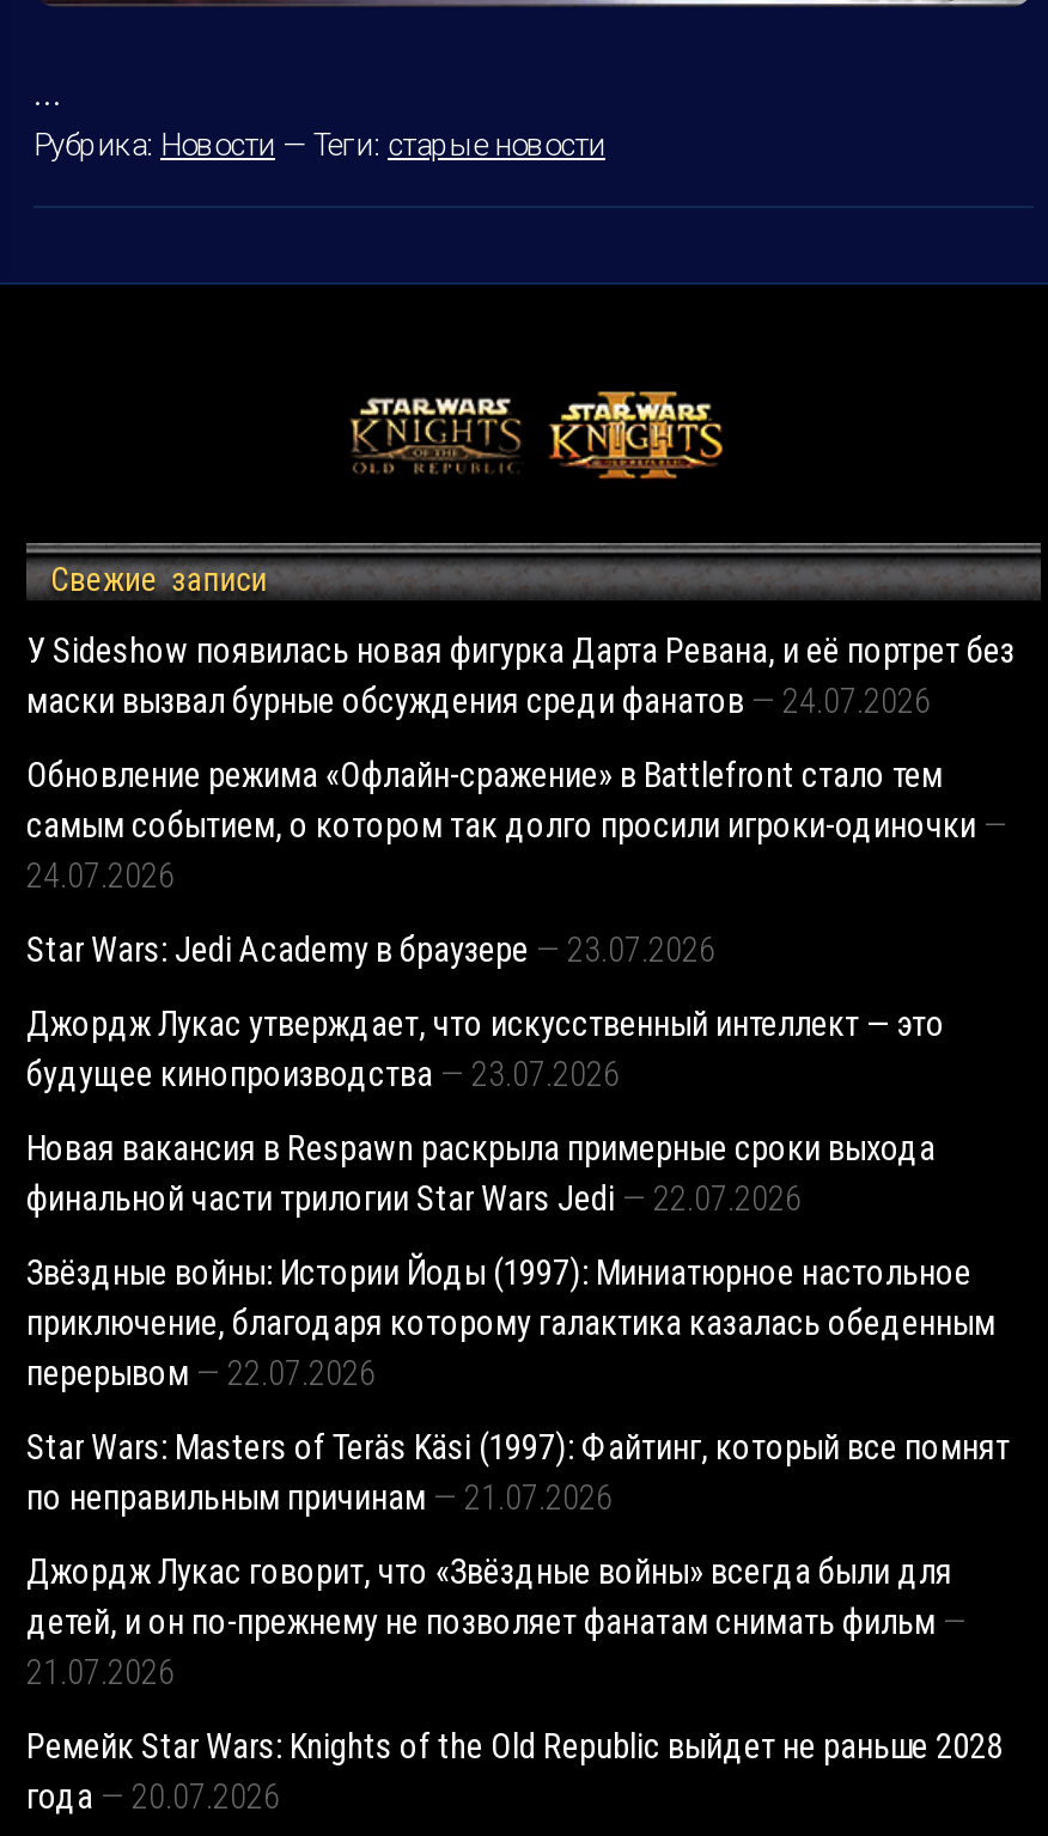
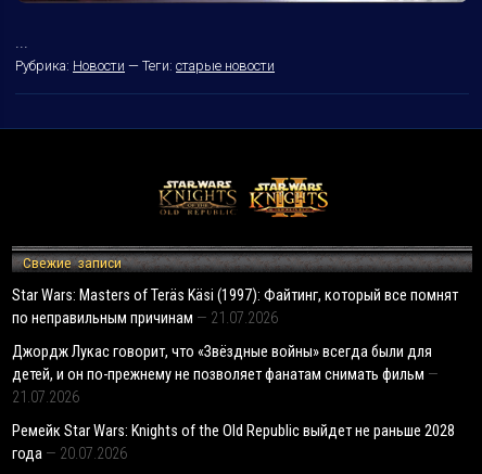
- У Sideshow появилась новая фигурка Дарта Ревана, и её портрет без
- маски вызвал бурные обсуждения среди фанатов
- 24.07.2026
- Обновление режима «Офлайн-сражение» в Battlefront стало тем
- самым событием, о котором так долго просили игроки-одиночки
- 24.07.2026
- Star Wars: Jedi Academy в браузере
- 23.07.2026
- Джордж Лукас утверждает, что искусственный интеллект — это
- будущее кинопроизводства
- 23.07.2026
- Новая вакансия в Respawn раскрыла примерные сроки выхода
- финальной части трилогии Star Wars Jedi
- 22.07.2026
- Звёздные войны: Истории Йоды (1997): Миниатюрное настольное
- приключение, благодаря которому галактика казалась обеденным
- перерывом
- 22.07.2026
